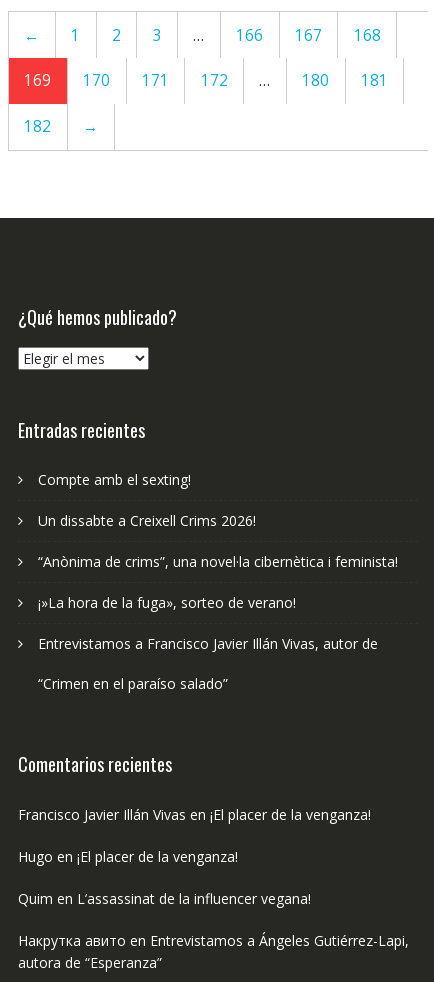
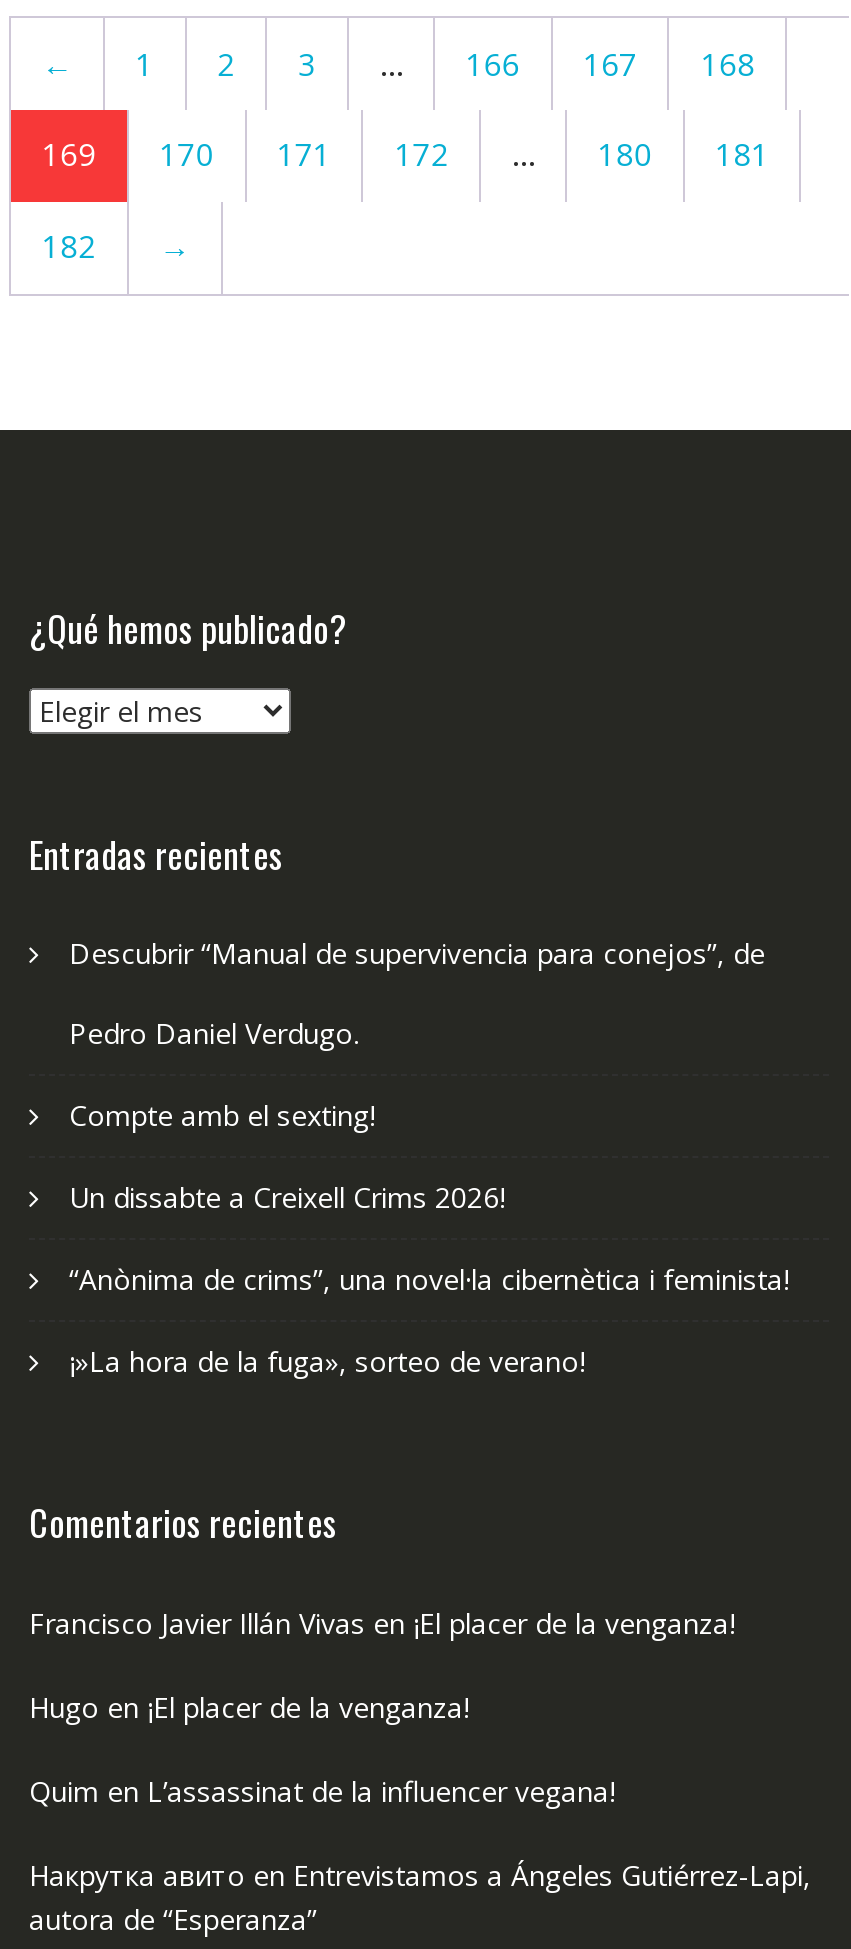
+ Descubrir “Manual de supervivencia para conejos”, de
+ Pedro Daniel Verdugo.

moved down: Compte amb el sexting! | Un dissabte a Creixell Crims 2026! | “Anònima de crims”, una novel·la cibernètica i feminista! | ¡»La hora de la fuga», sorteo de verano!

- Entrevistamos a Francisco Javier Illán Vivas, autor de
- “Crimen en el paraíso salado”
